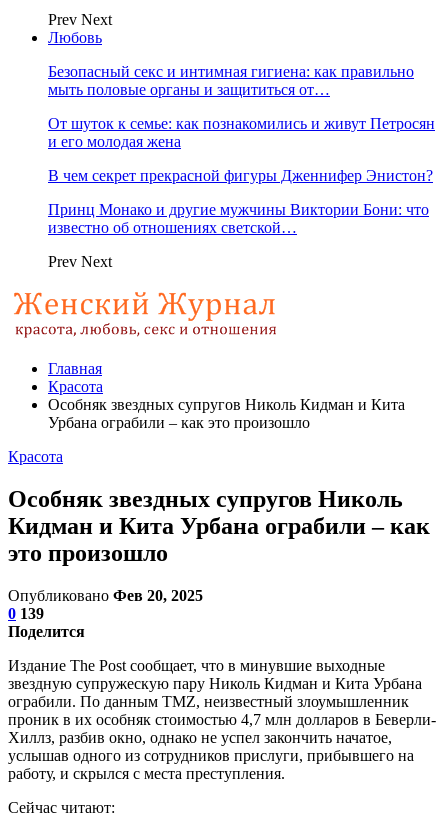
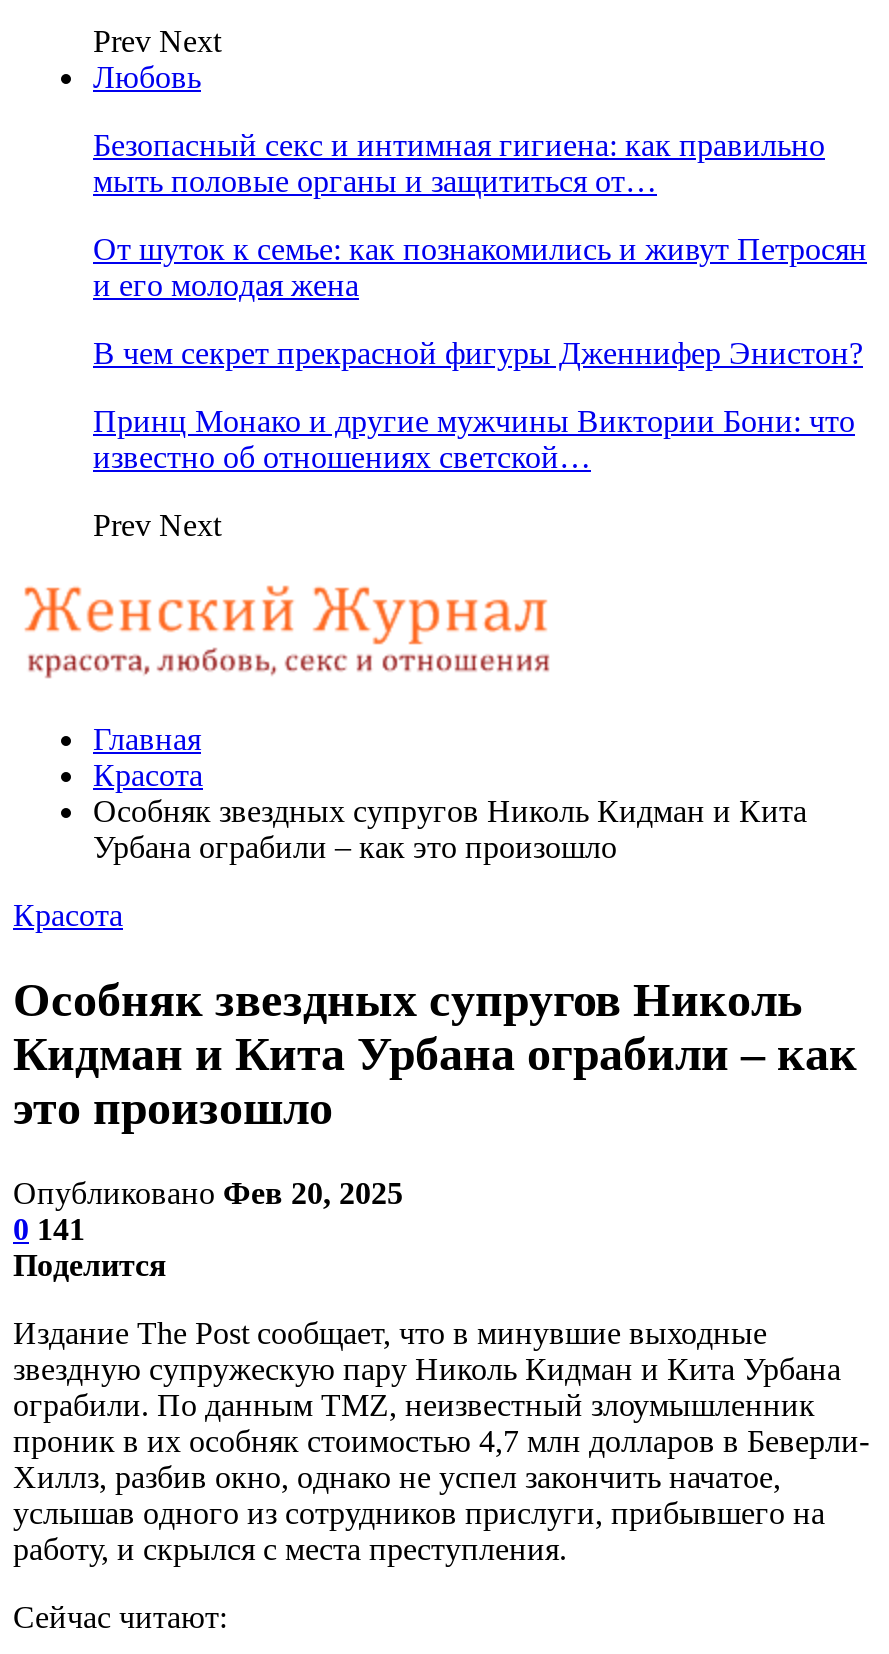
- 0 139
+ 0 141
